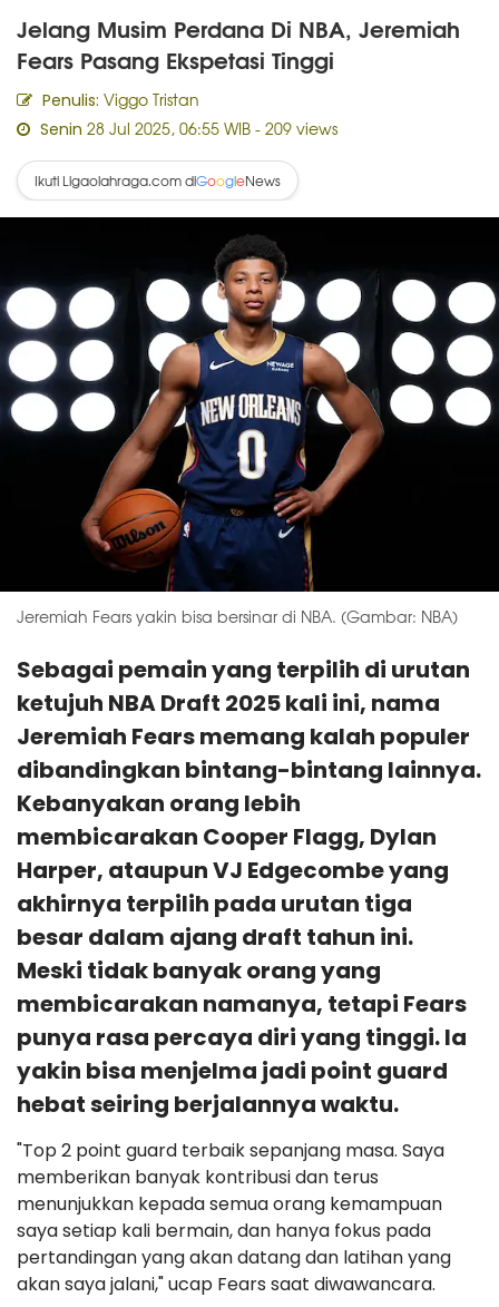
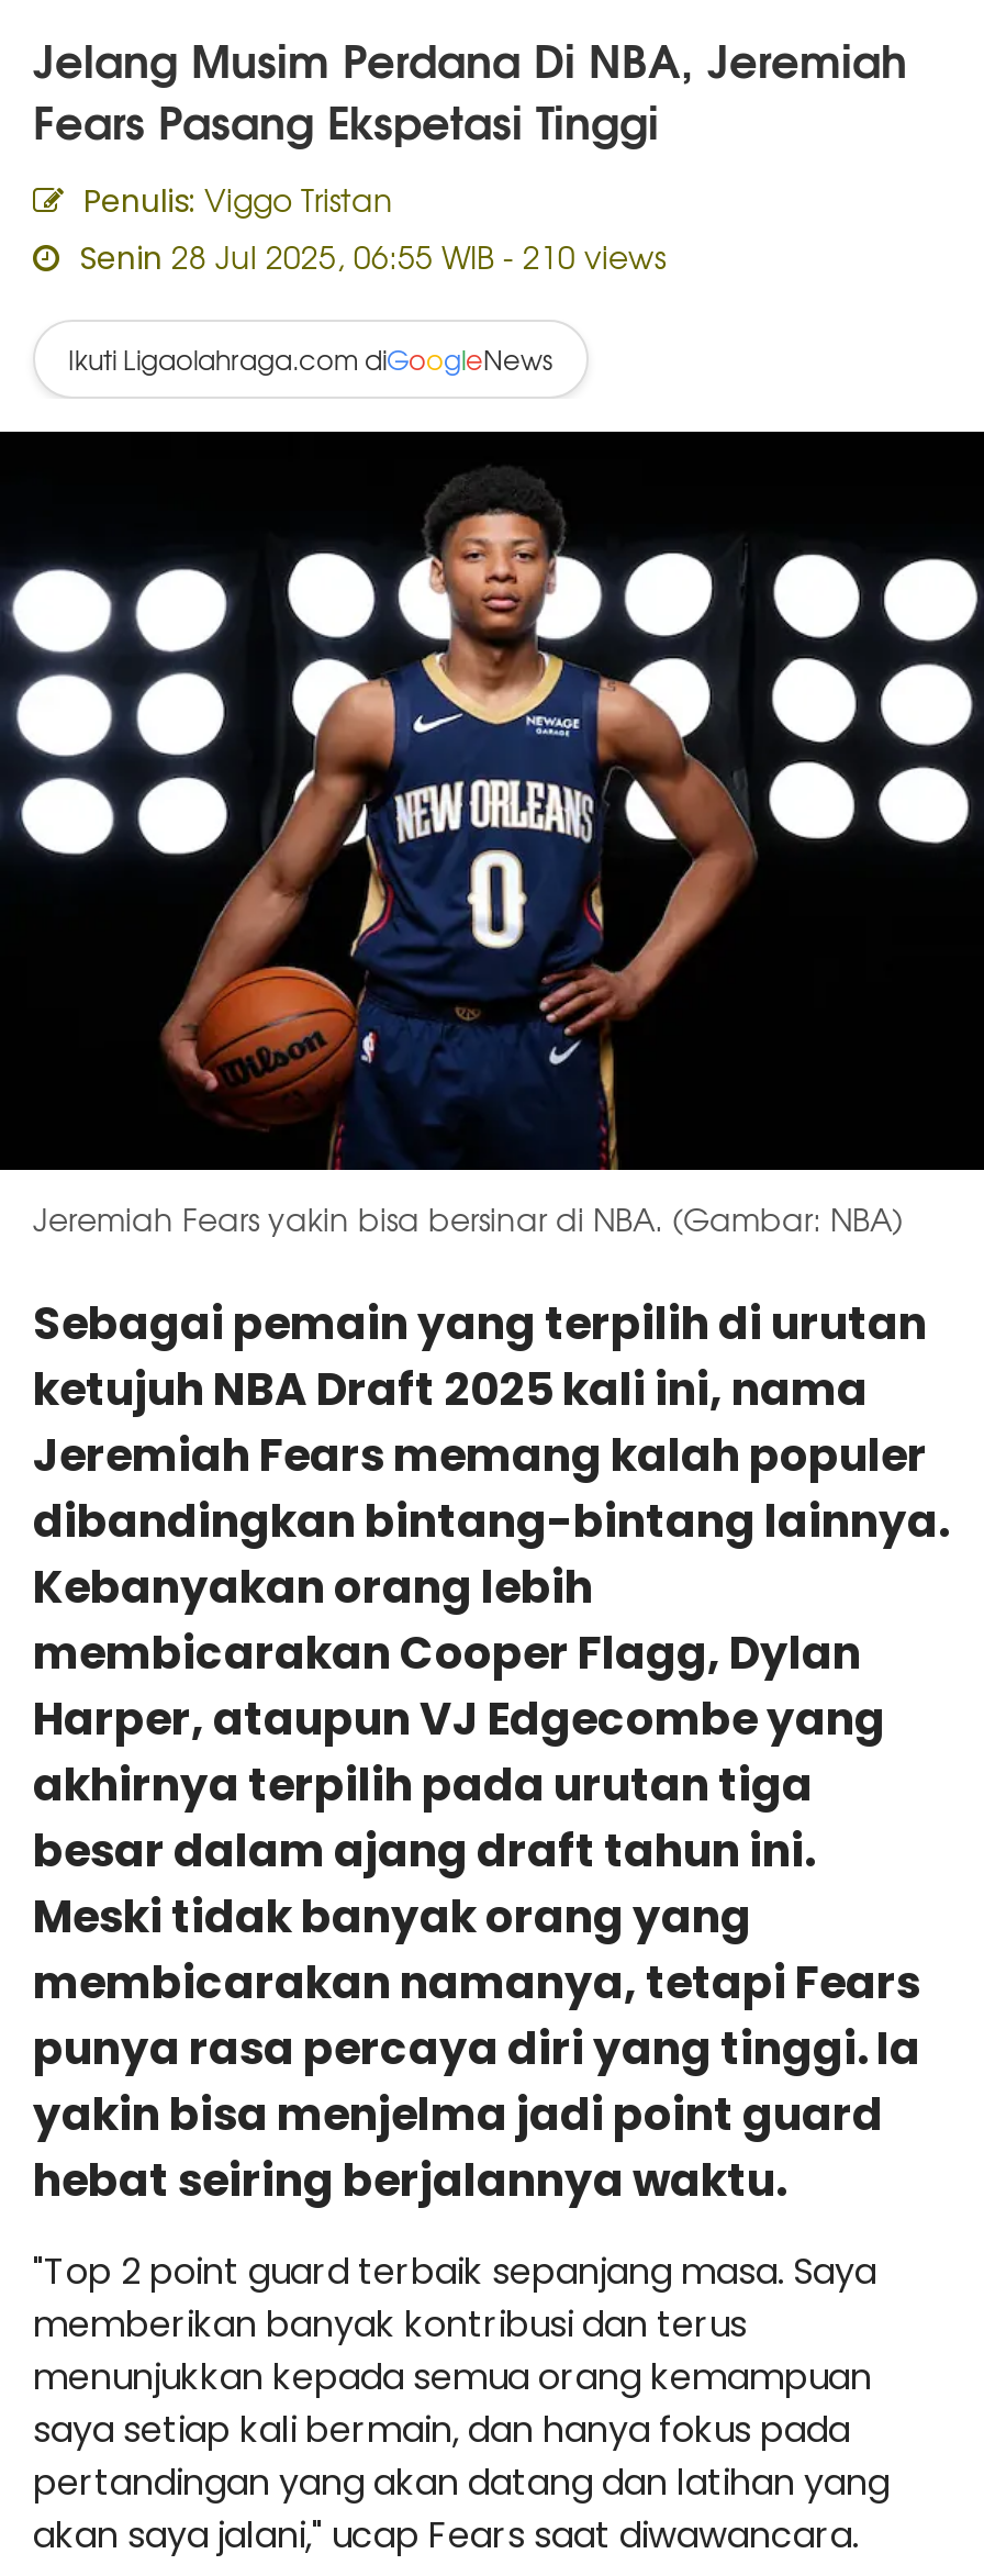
- Senin 28 Jul 2025, 06:55 WIB - 209 views
+ Senin 28 Jul 2025, 06:55 WIB - 210 views
